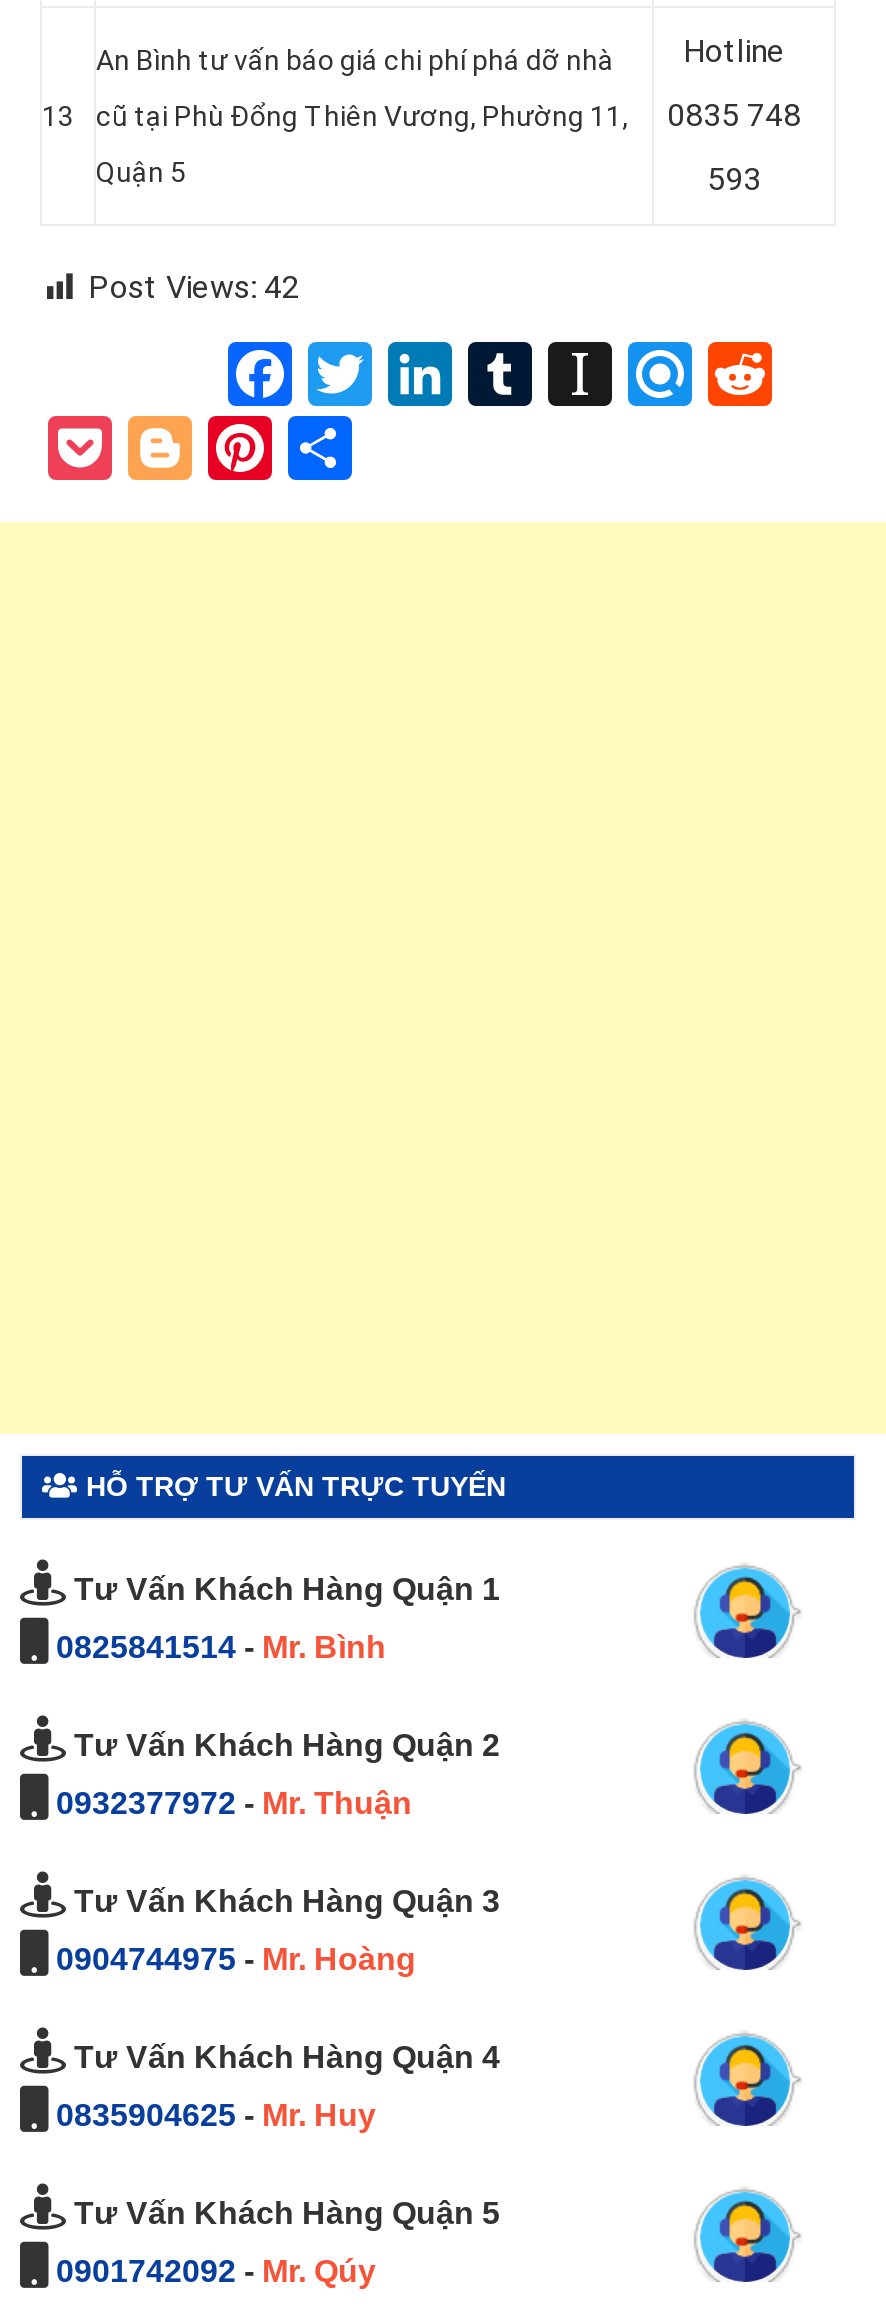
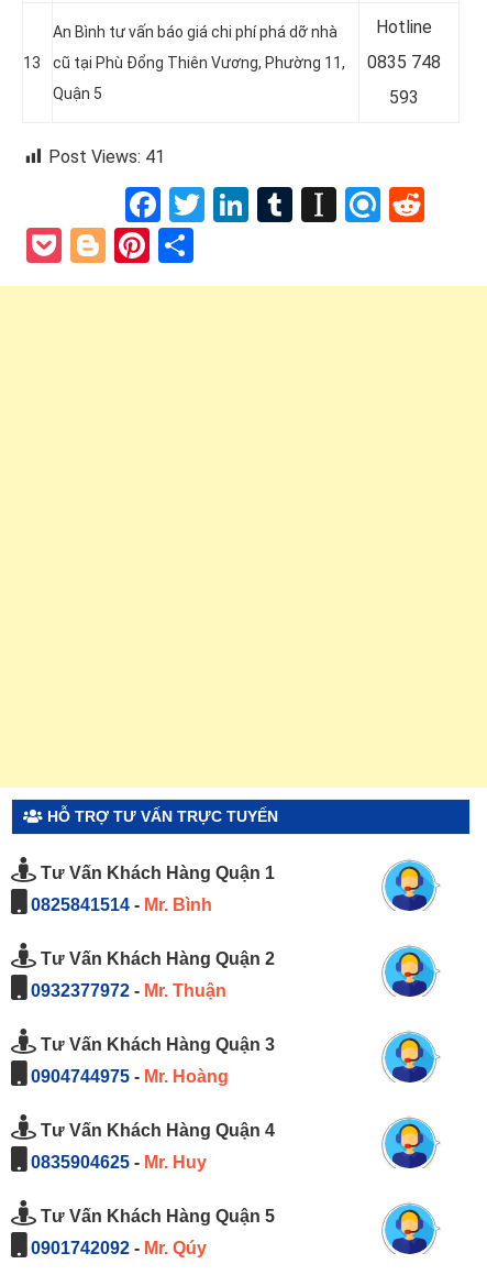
- Post Views: 42
+ Post Views: 41
